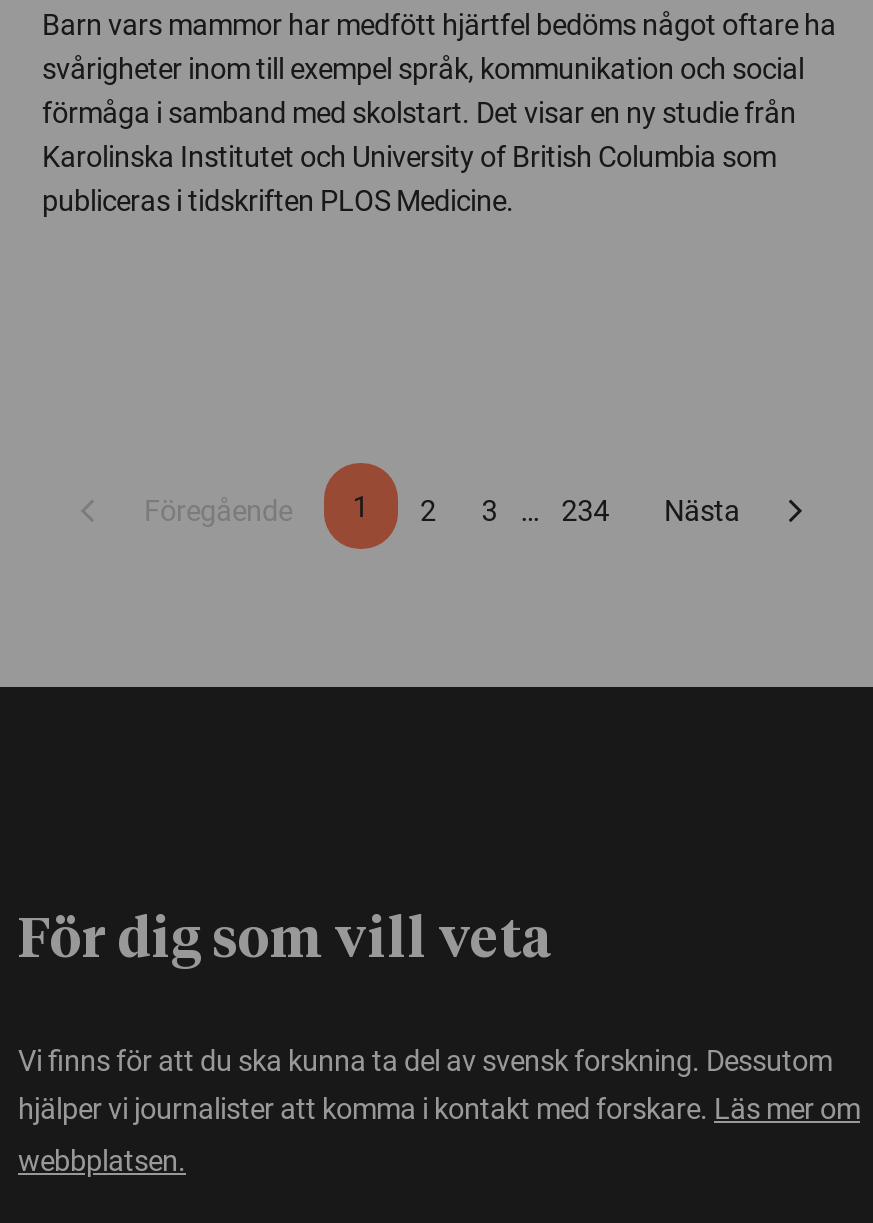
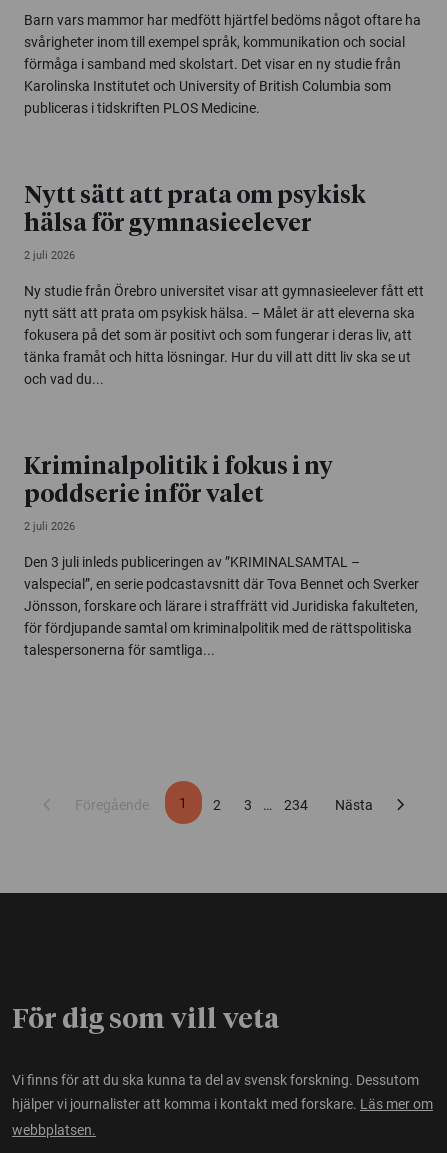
+ Nytt sätt att prata om psykisk
+ hälsa för gymnasieelever
+ 2 juli 2026
+ Ny studie från Örebro universitet visar att gymnasieelever fått ett
+ nytt sätt att prata om psykisk hälsa. – Målet är att eleverna ska
+ fokusera på det som är positivt och som fungerar i deras liv, att
+ tänka framåt och hitta lösningar. Hur du vill att ditt liv ska se ut
+ och vad du...

+ Kriminalpolitik i fokus i ny
+ poddserie inför valet
+ 2 juli 2026
+ Den 3 juli inleds publiceringen av ”KRIMINALSAMTAL –
+ valspecial”, en serie podcastavsnitt där Tova Bennet och Sverker
+ Jönsson, forskare och lärare i straffrätt vid Juridiska fakulteten,
+ för fördjupande samtal om kriminalpolitik med de rättspolitiska
+ talespersonerna för samtliga...
